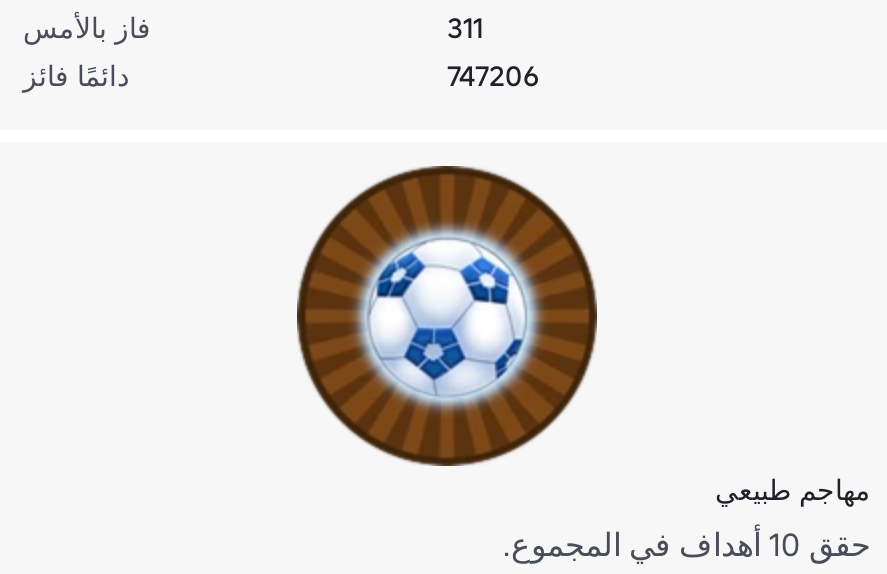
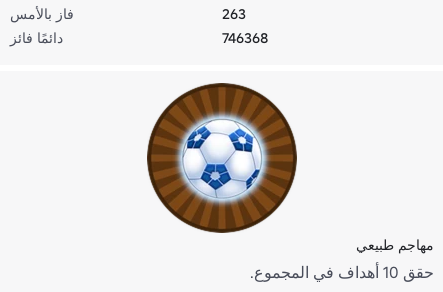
- 311
+ 263

- 747206
+ 746368
